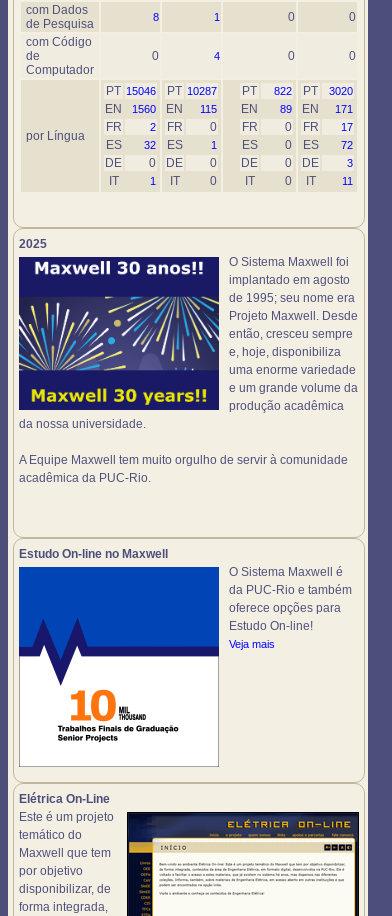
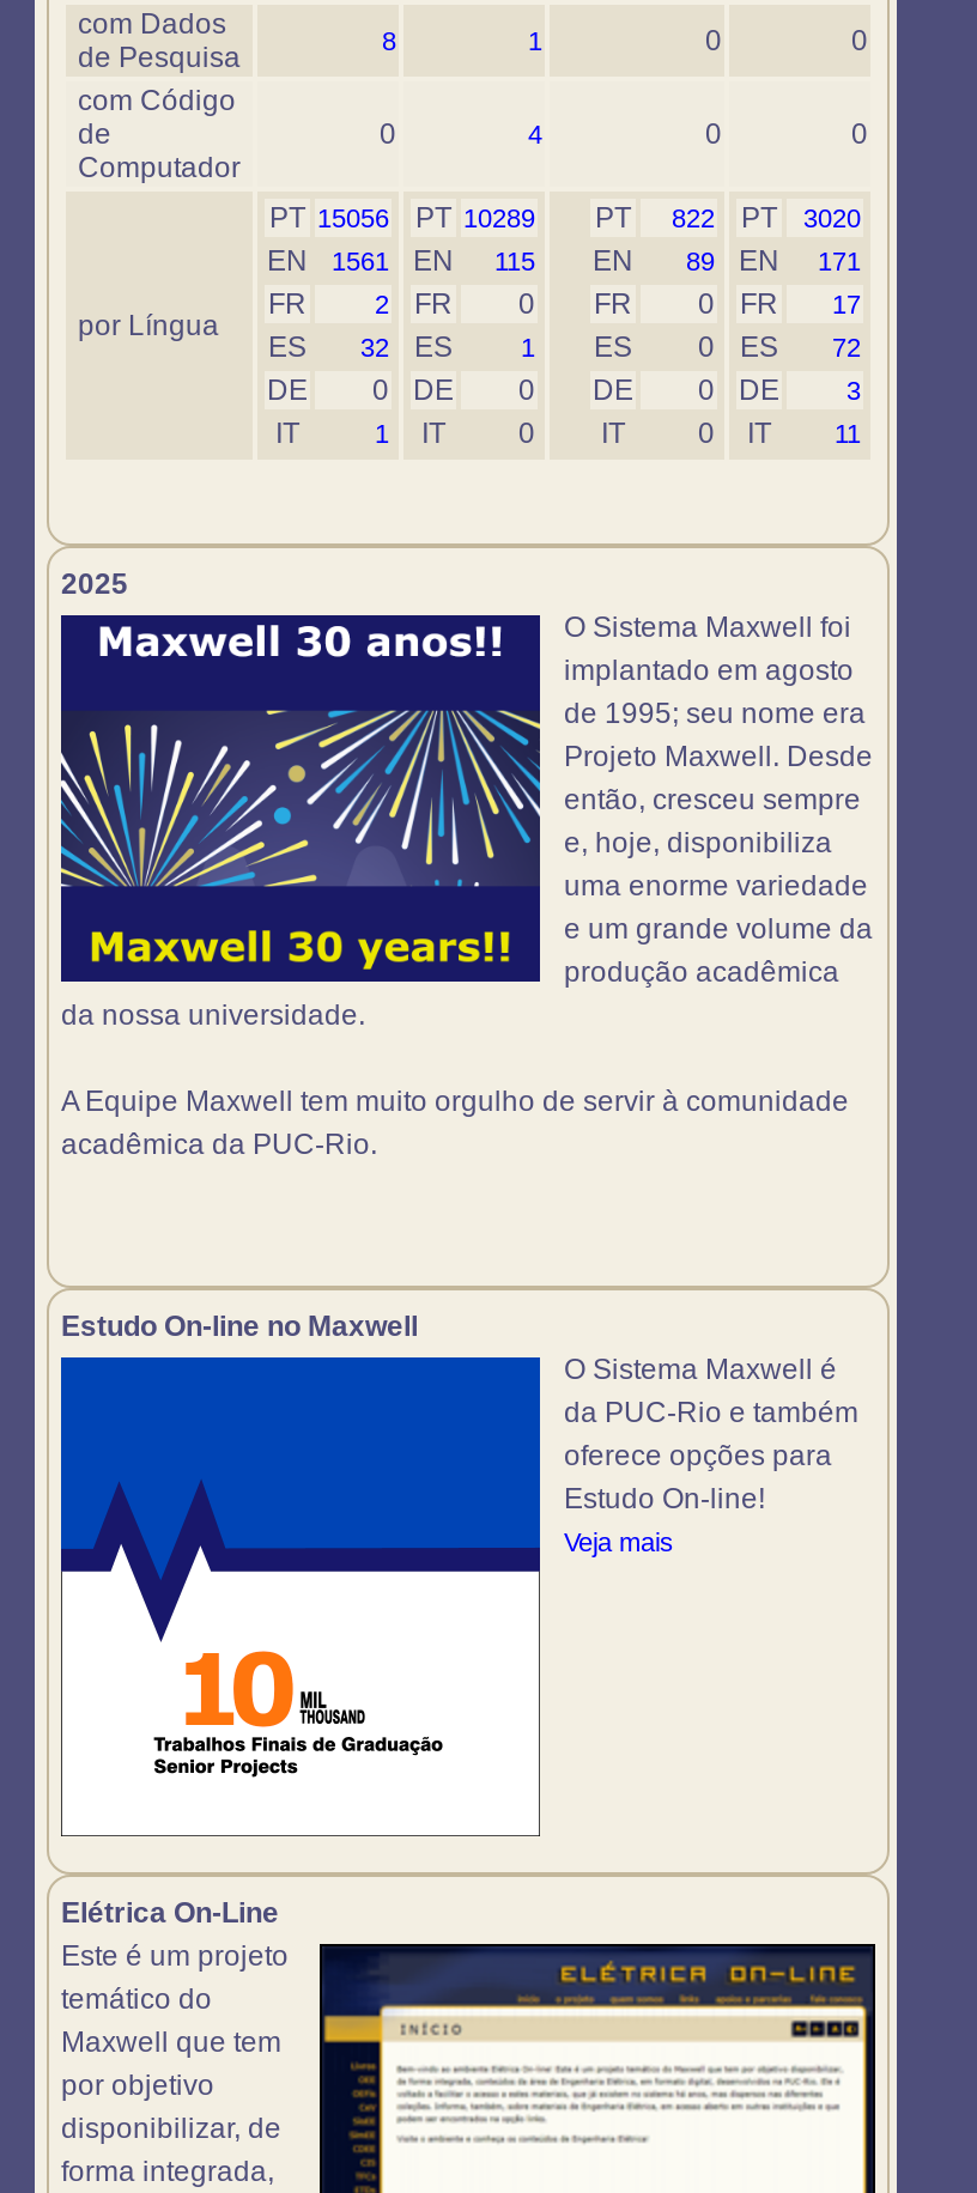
- PT 15046
+ PT 15056

- PT 10287
+ PT 10289

- EN 1560 EN 115 EN 89 EN 171
+ EN 1561 EN 115 EN 89 EN 171
